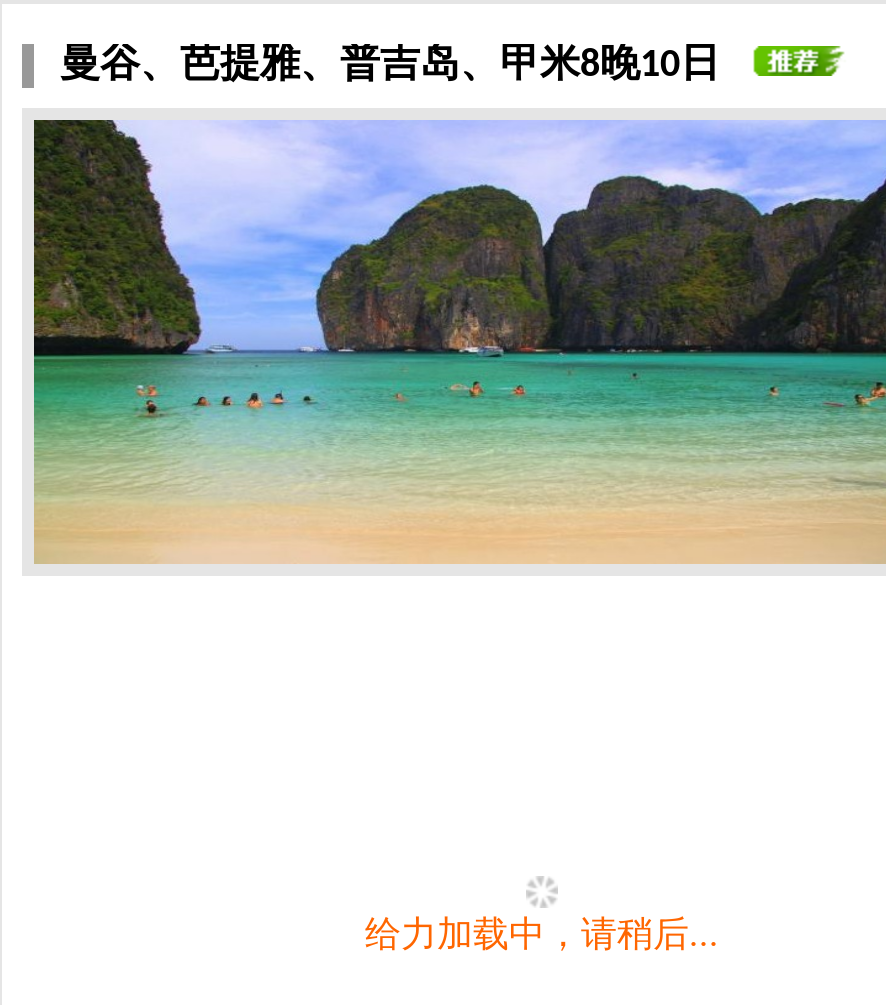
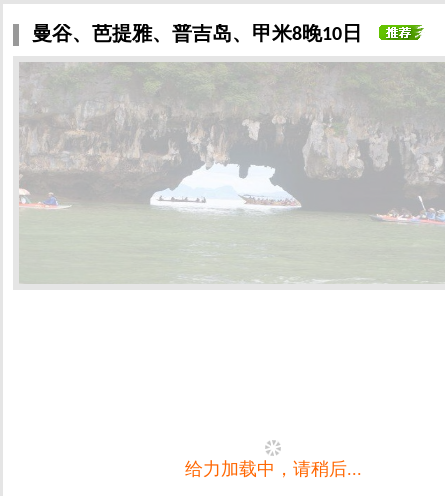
- [image]
+ [image]
